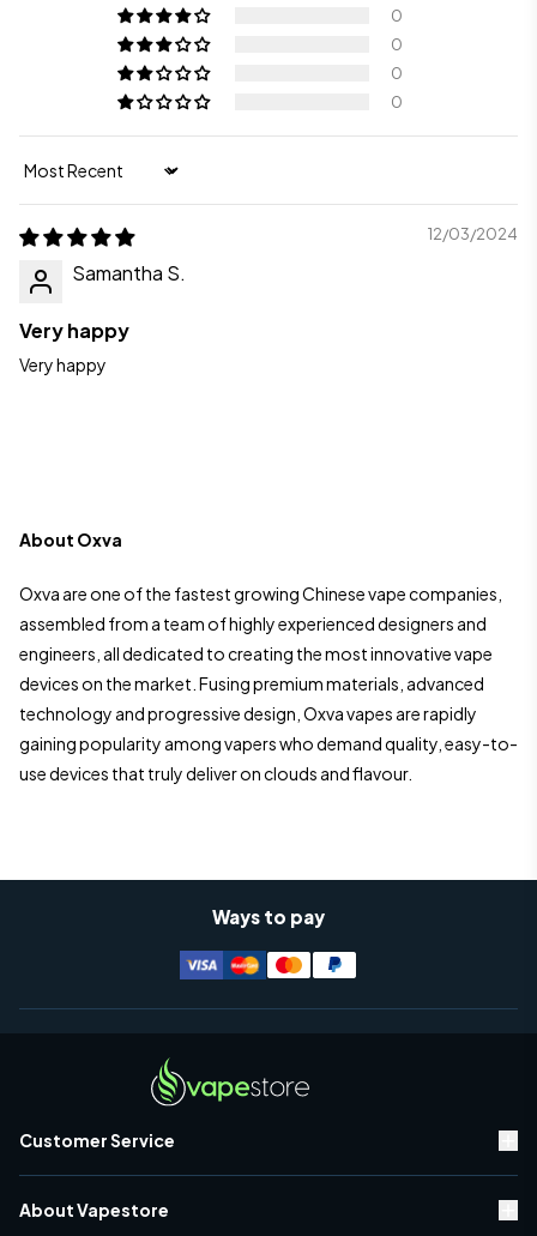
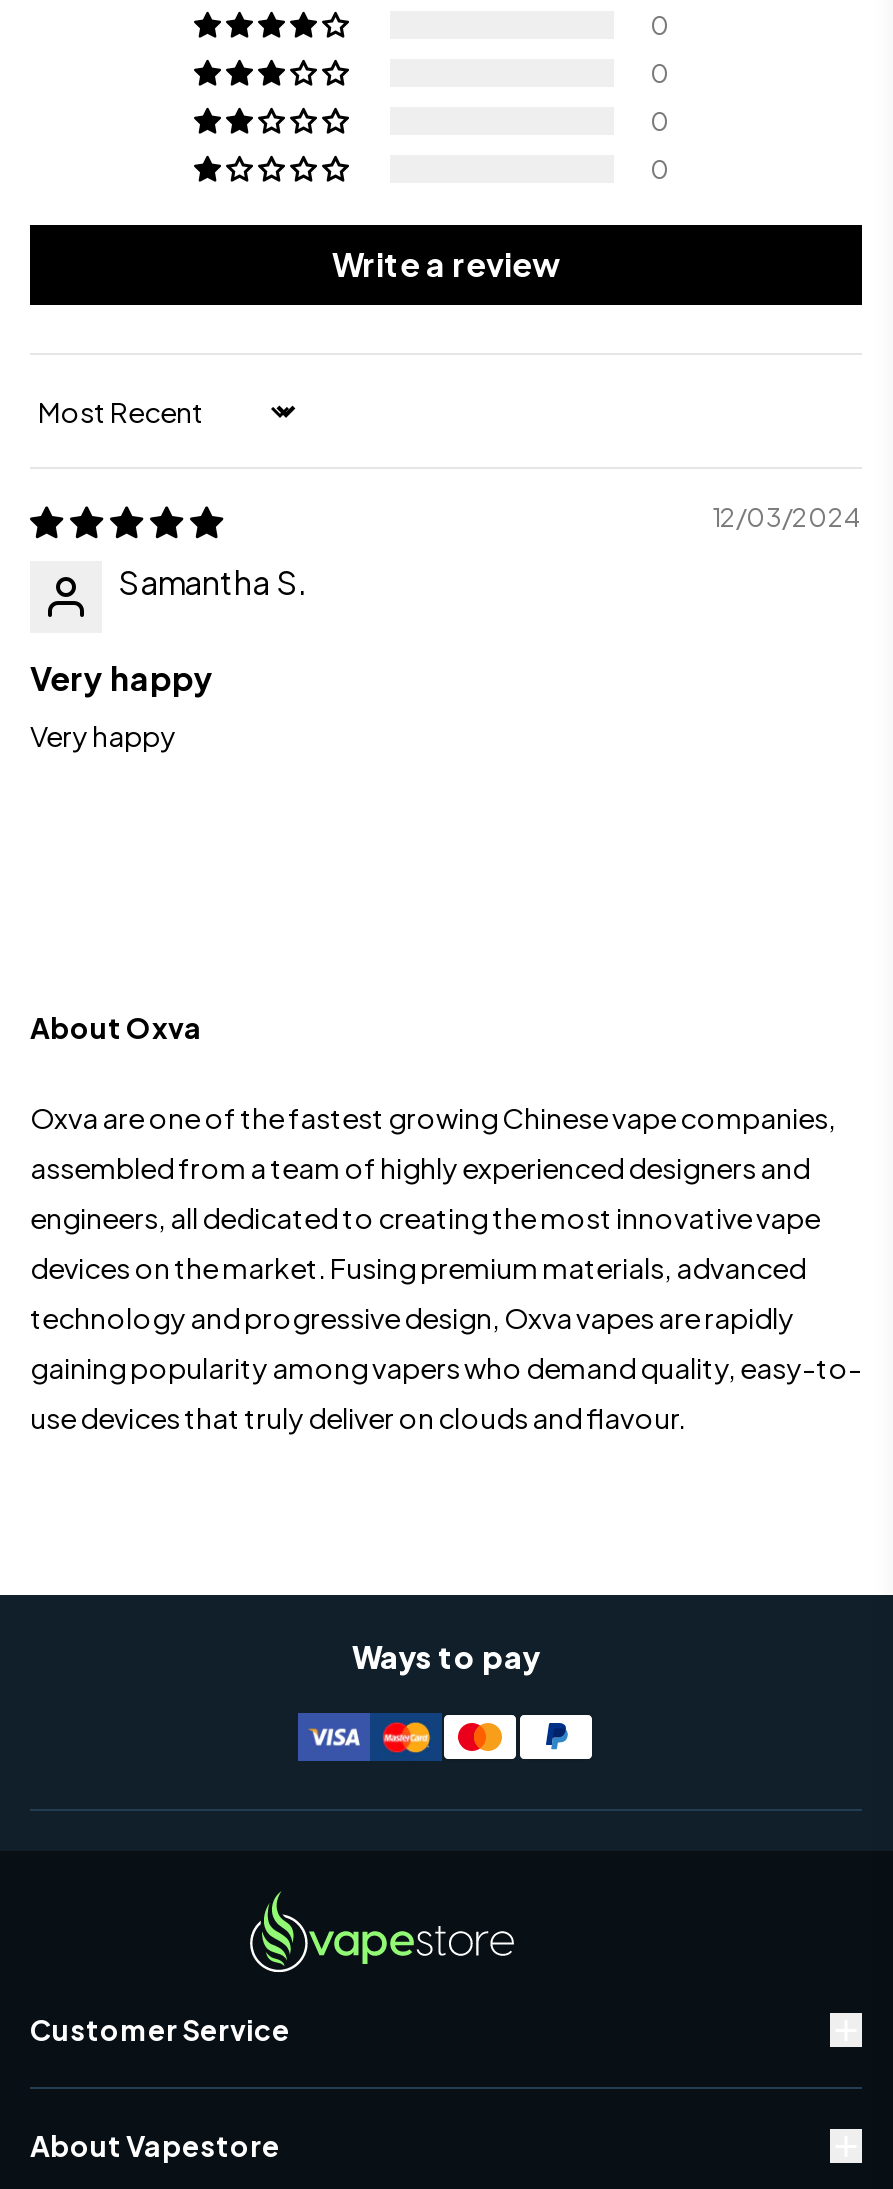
+ Write a review
